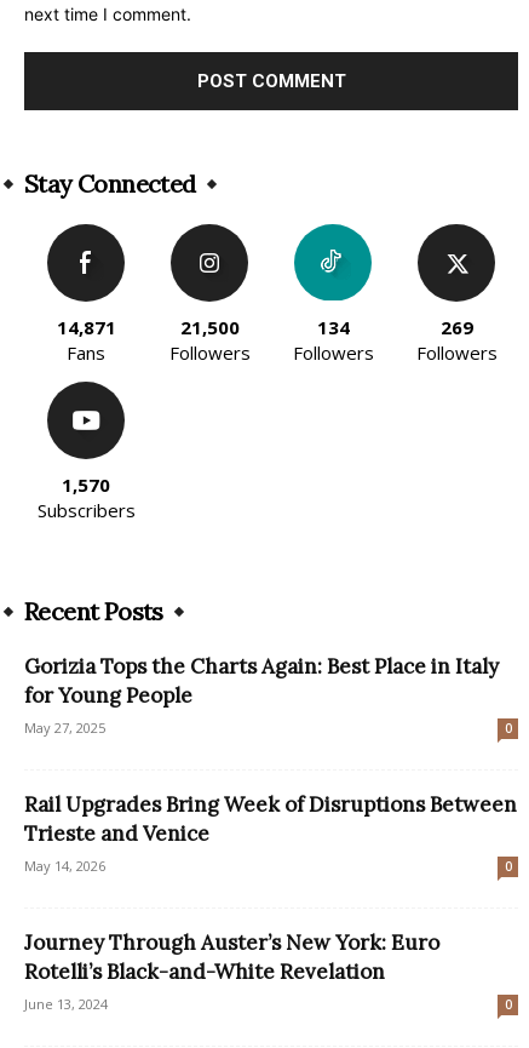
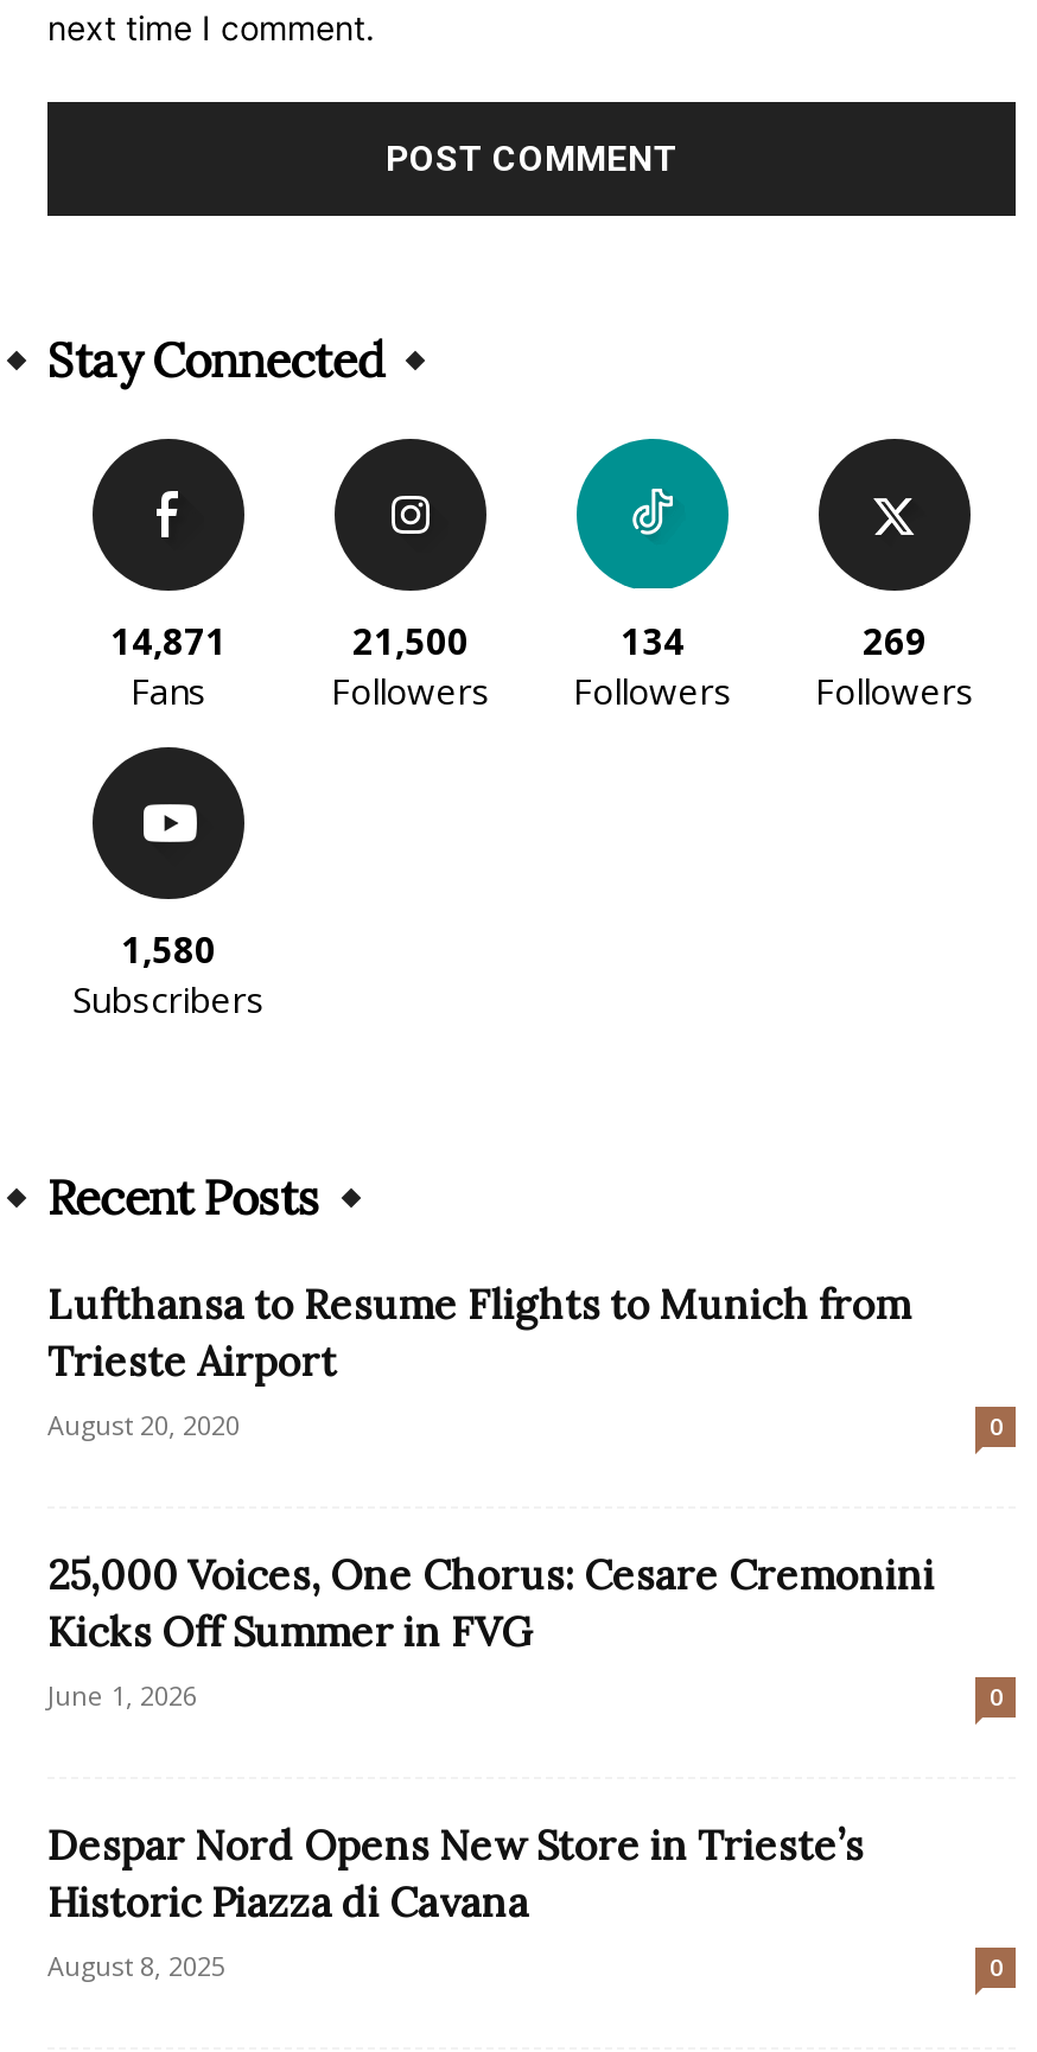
- 1,570
+ 1,580

- Gorizia Tops the Charts Again: Best Place in Italy
- for Young People
- May 27, 2025
+ Lufthansa to Resume Flights to Munich from
+ Trieste Airport
+ August 20, 2020

- Rail Upgrades Bring Week of Disruptions Between
- Trieste and Venice
- May 14, 2026
+ 25,000 Voices, One Chorus: Cesare Cremonini
+ Kicks Off Summer in FVG
+ June 1, 2026

- Journey Through Auster’s New York: Euro
- Rotelli’s Black-and-White Revelation
- June 13, 2024
+ Despar Nord Opens New Store in Trieste’s
+ Historic Piazza di Cavana
+ August 8, 2025
